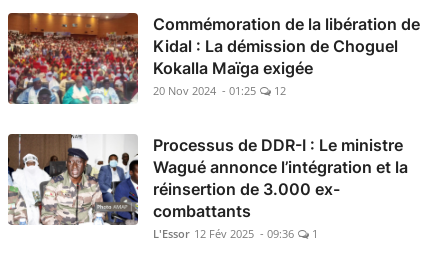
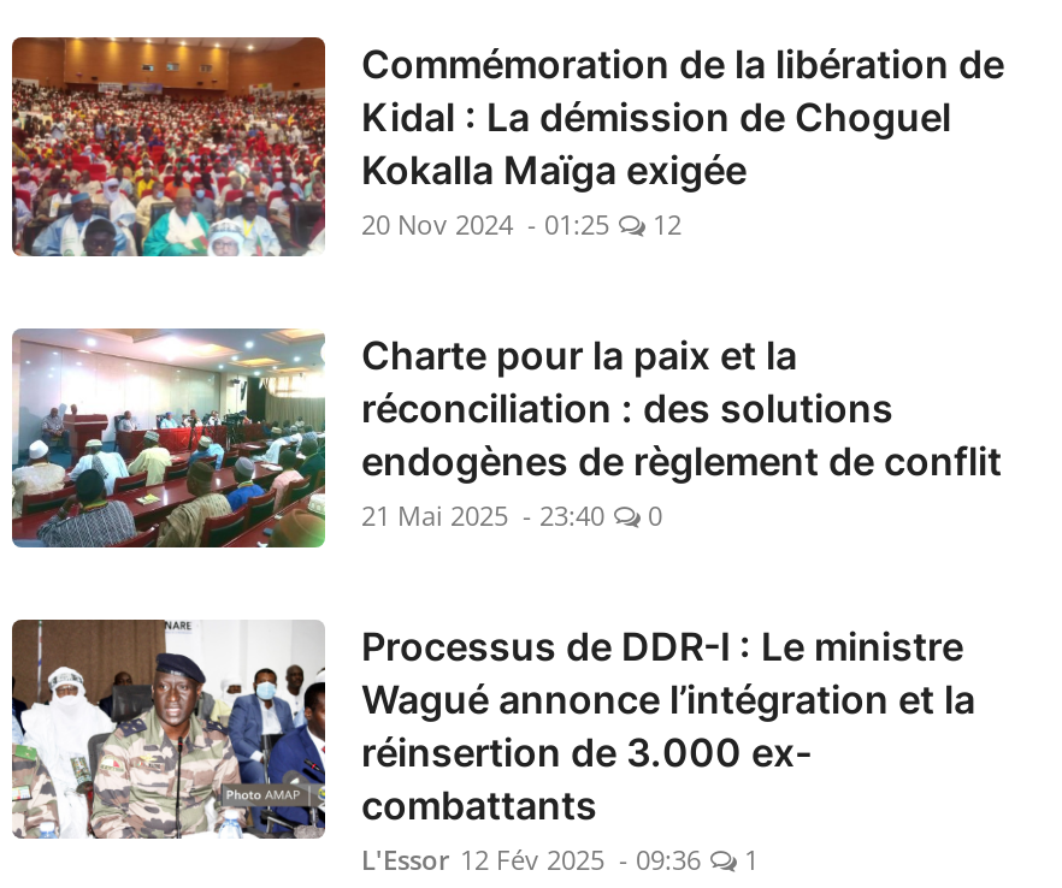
+ [image]
+ Charte pour la paix et la
+ réconciliation : des solutions
+ endogènes de règlement de conflit
+ 21 Mai 2025 - 23:40
+ 0
